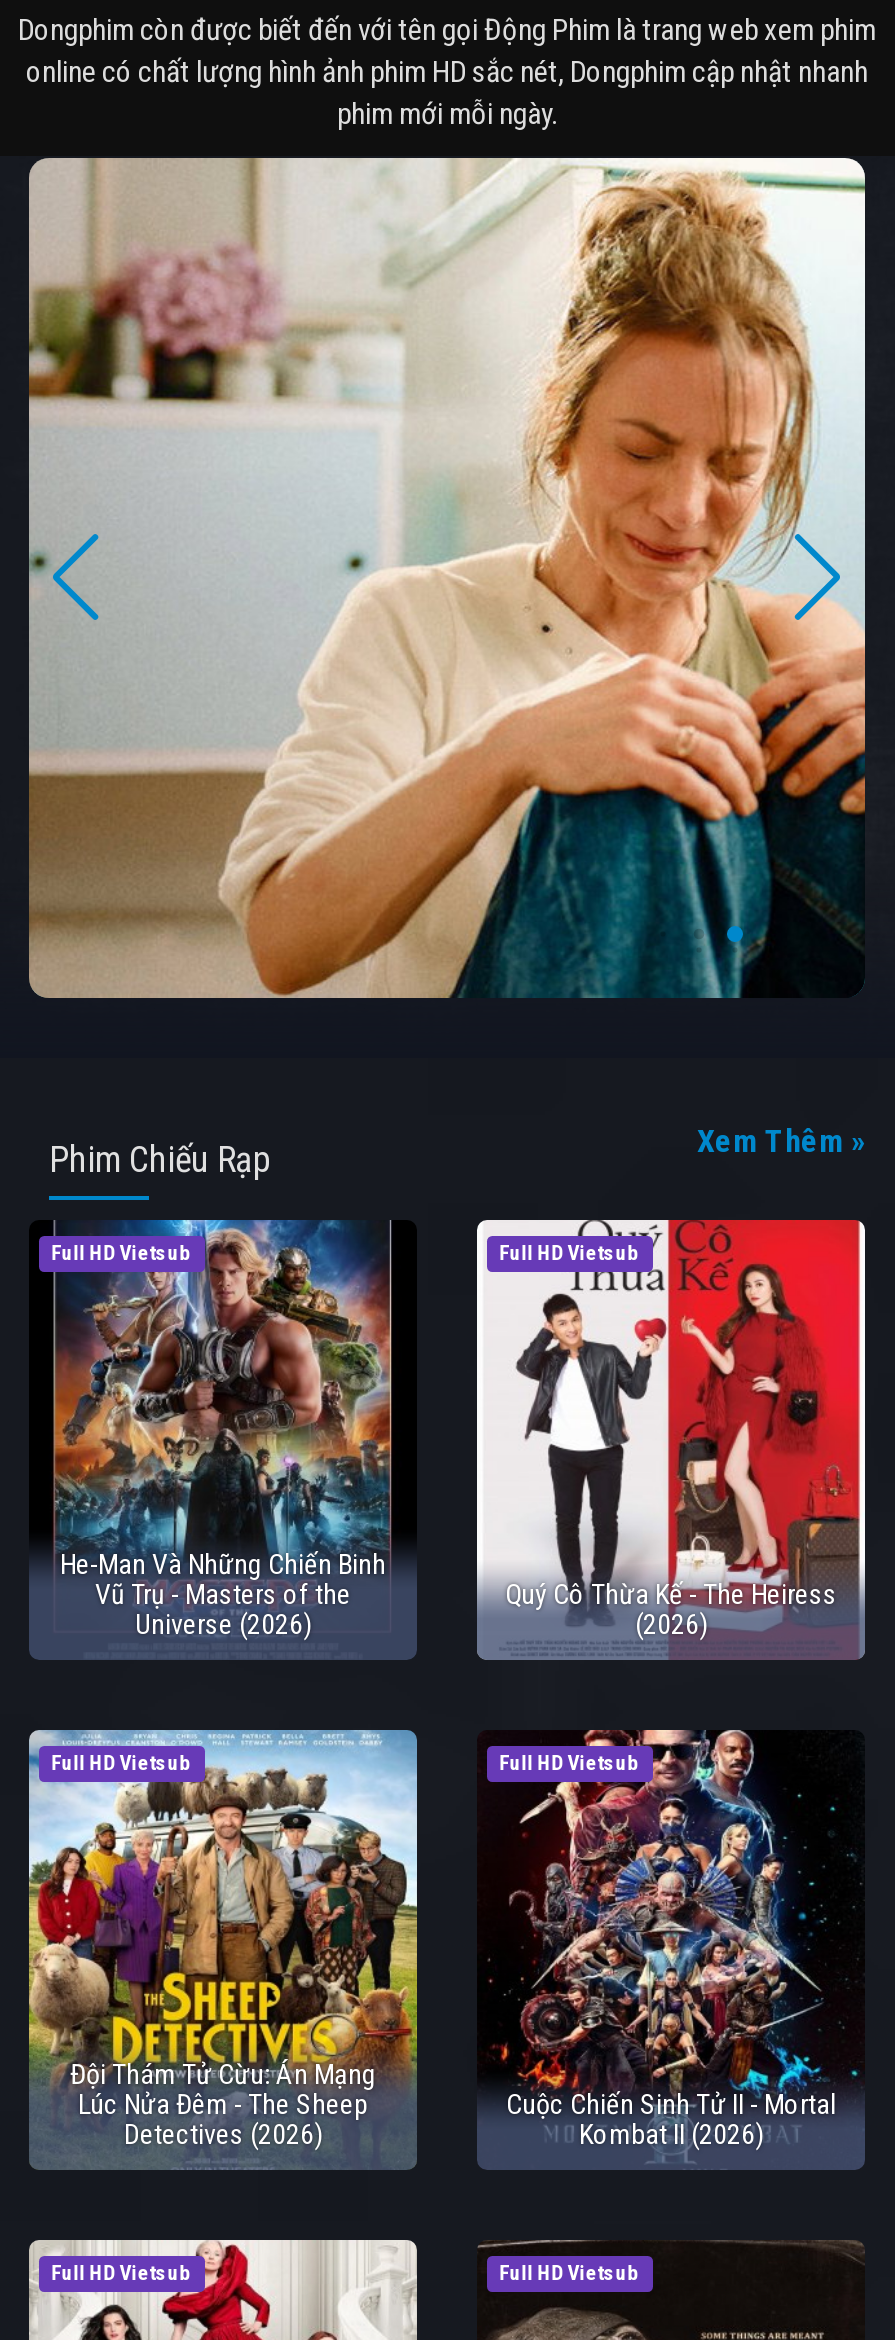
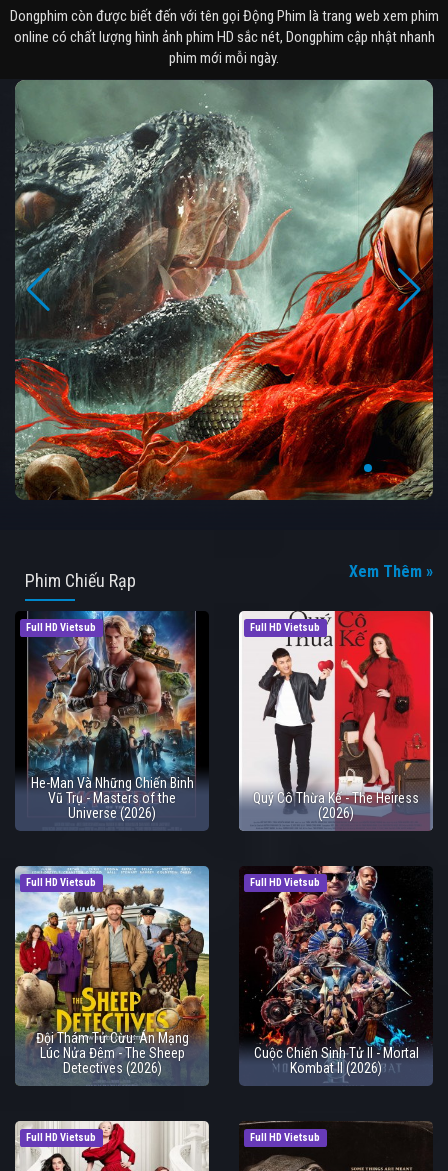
- [image]
+ [image]
